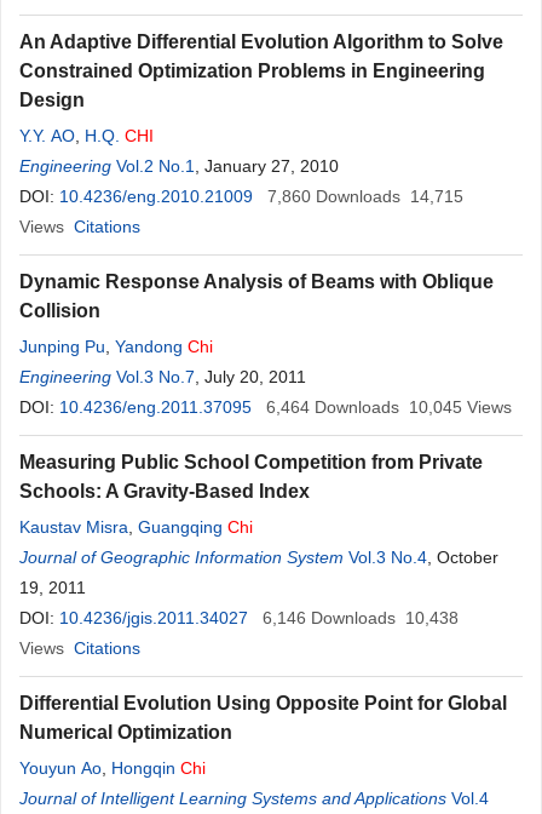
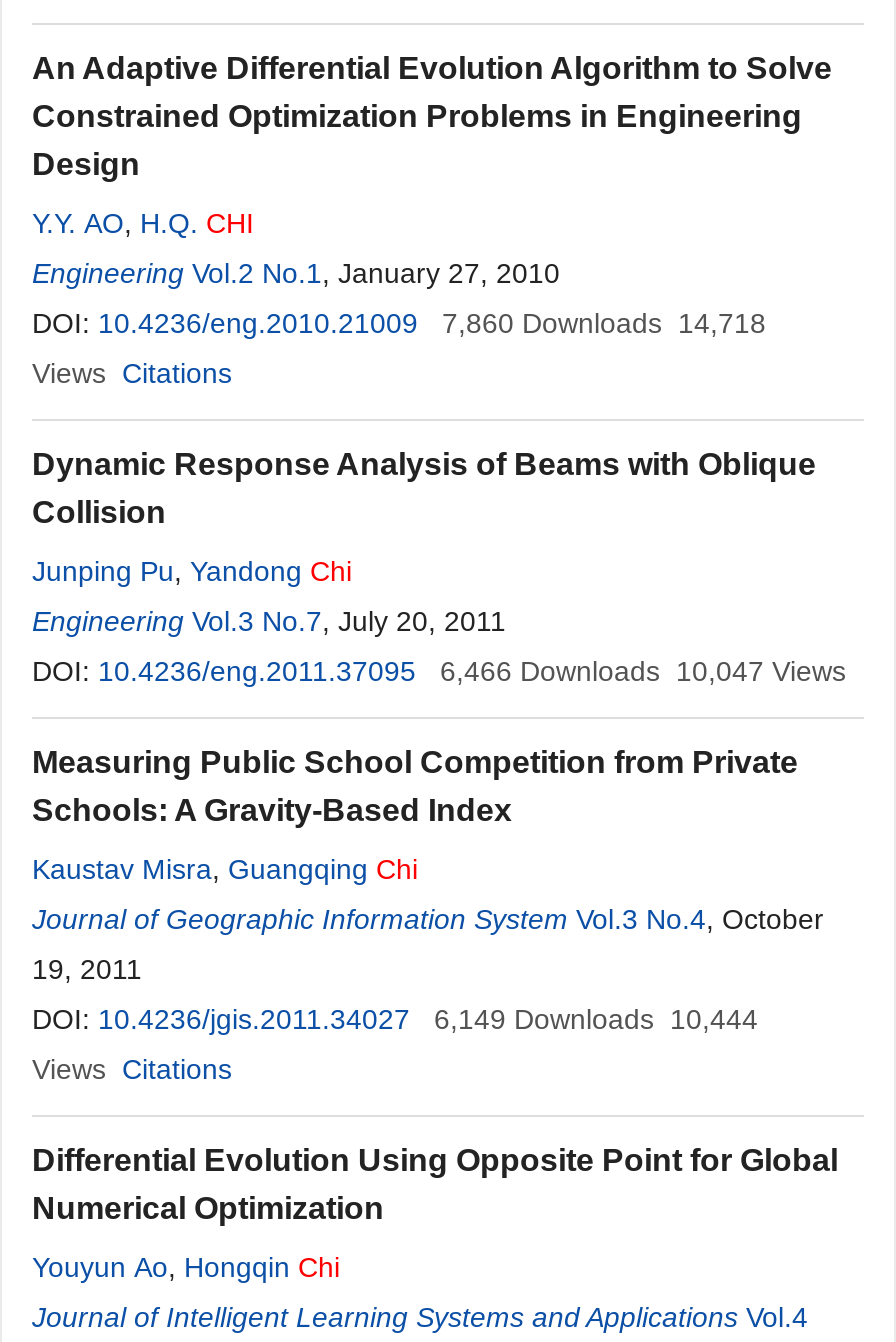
- DOI: 10.4236/eng.2010.21009 7,860 Downloads 14,715
+ DOI: 10.4236/eng.2010.21009 7,860 Downloads 14,718

- 6,464 Downloads 10,045 Views
+ 6,466 Downloads 10,047 Views

- DOI: 10.4236/jgis.2011.34027 6,146 Downloads 10,438
+ DOI: 10.4236/jgis.2011.34027 6,149 Downloads 10,444
